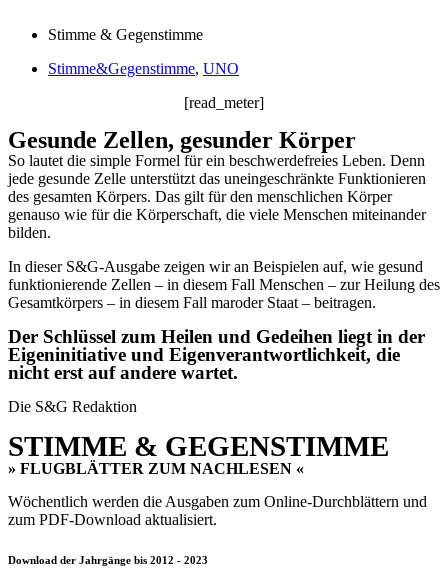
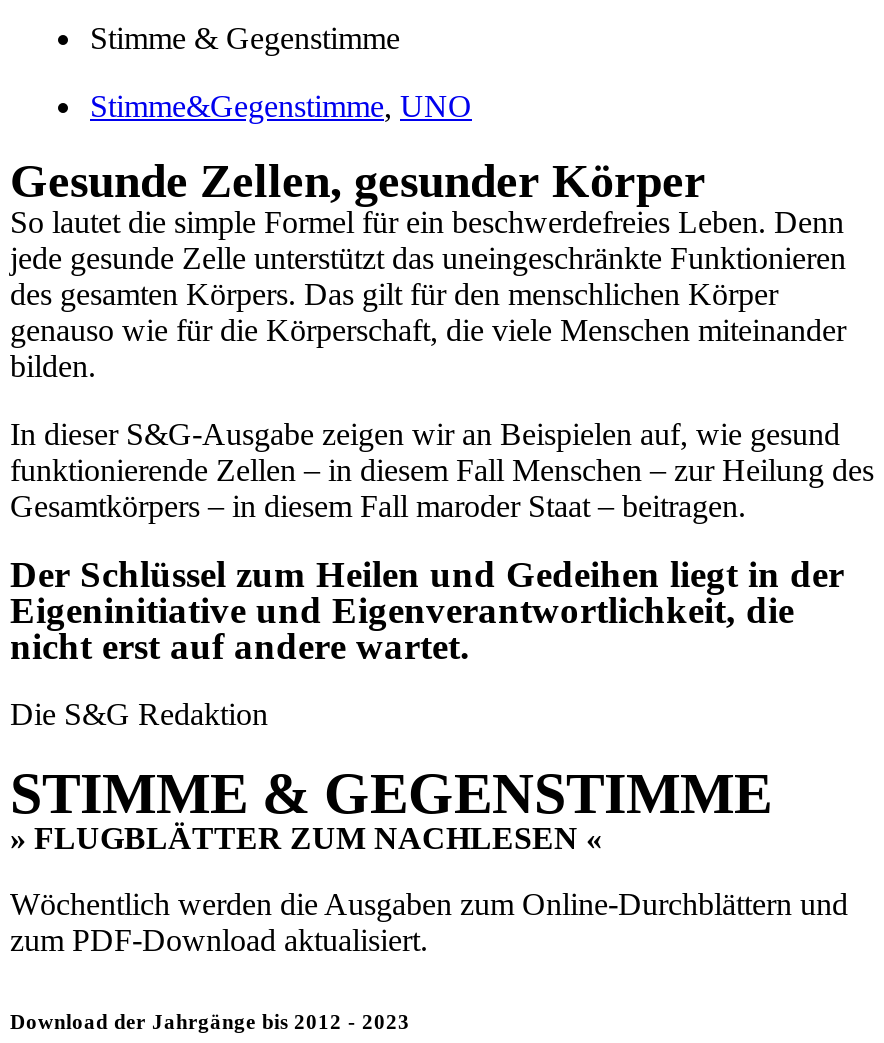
- [read_meter]
